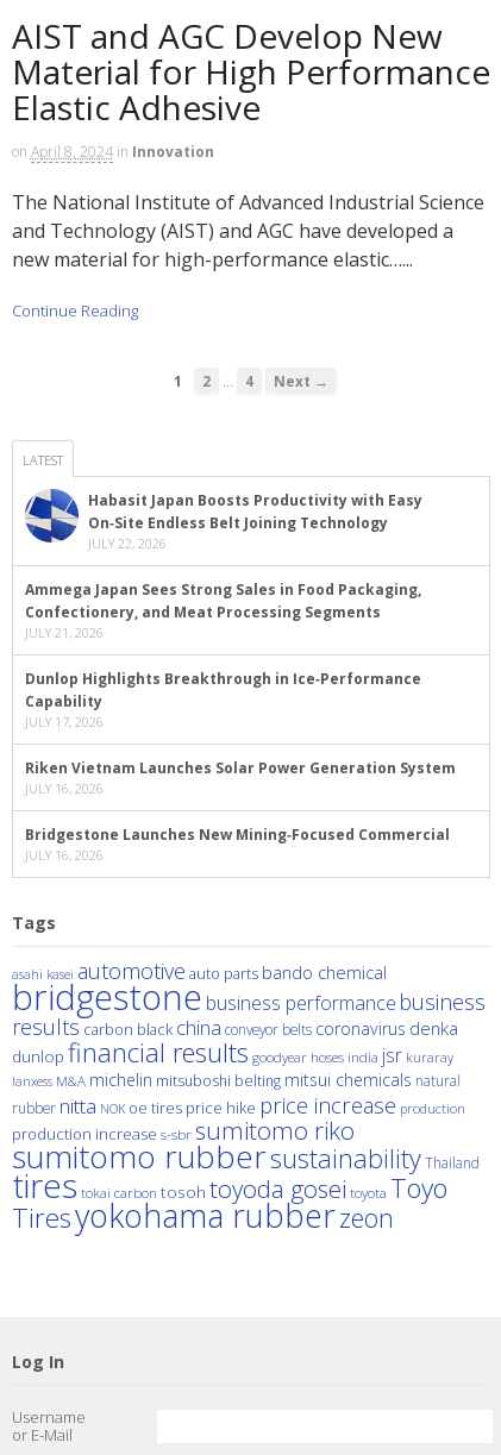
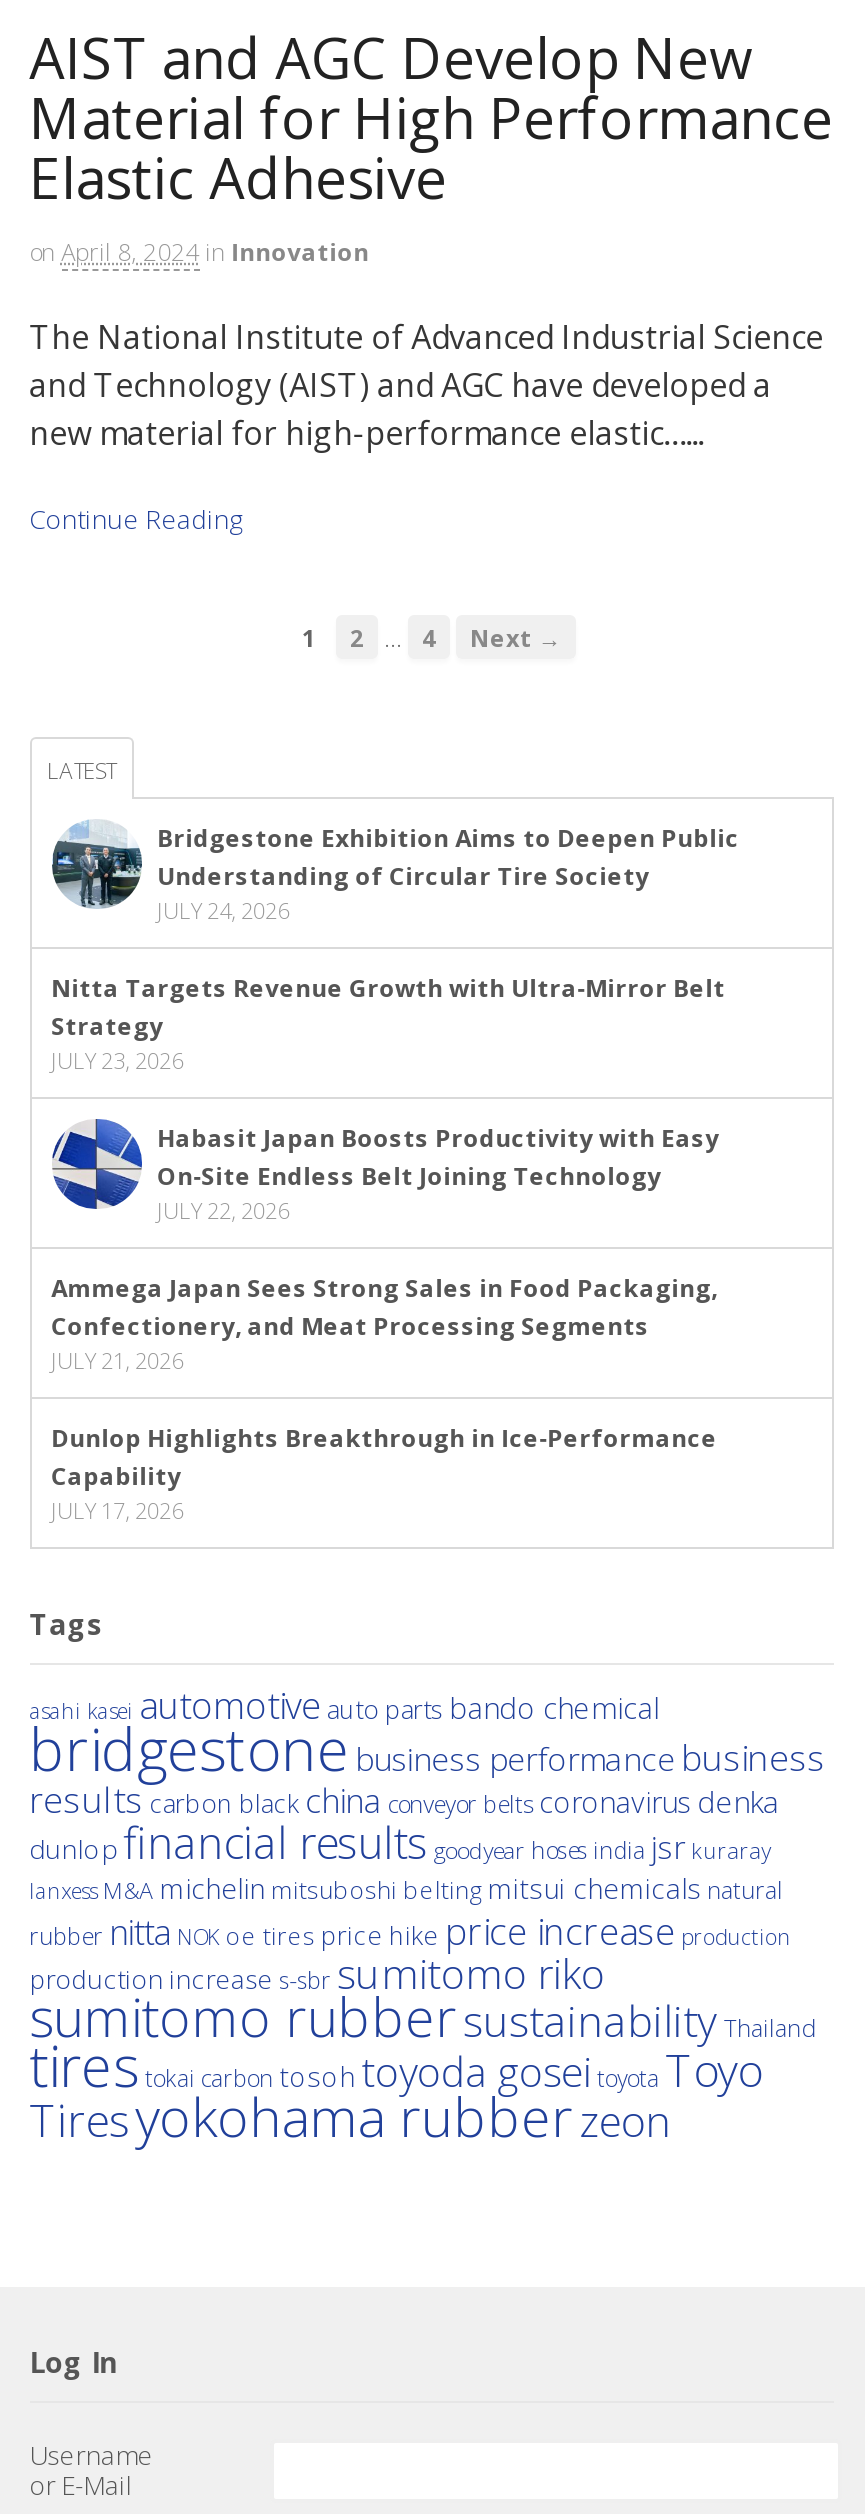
+ [image]
+ Bridgestone Exhibition Aims to Deepen Public
+ Understanding of Circular Tire Society
+ JULY 24, 2026
+ Nitta Targets Revenue Growth with Ultra‑Mirror Belt
+ Strategy
+ JULY 23, 2026

moved down: [image] | Habasit Japan Boosts Productivity with Easy | On‑Site Endless Belt Joining Technology | ... | Capability | JULY 17, 2026

- Riken Vietnam Launches Solar Power Generation System
- JULY 16, 2026
- Bridgestone Launches New Mining‑Focused Commercial
- JULY 16, 2026
